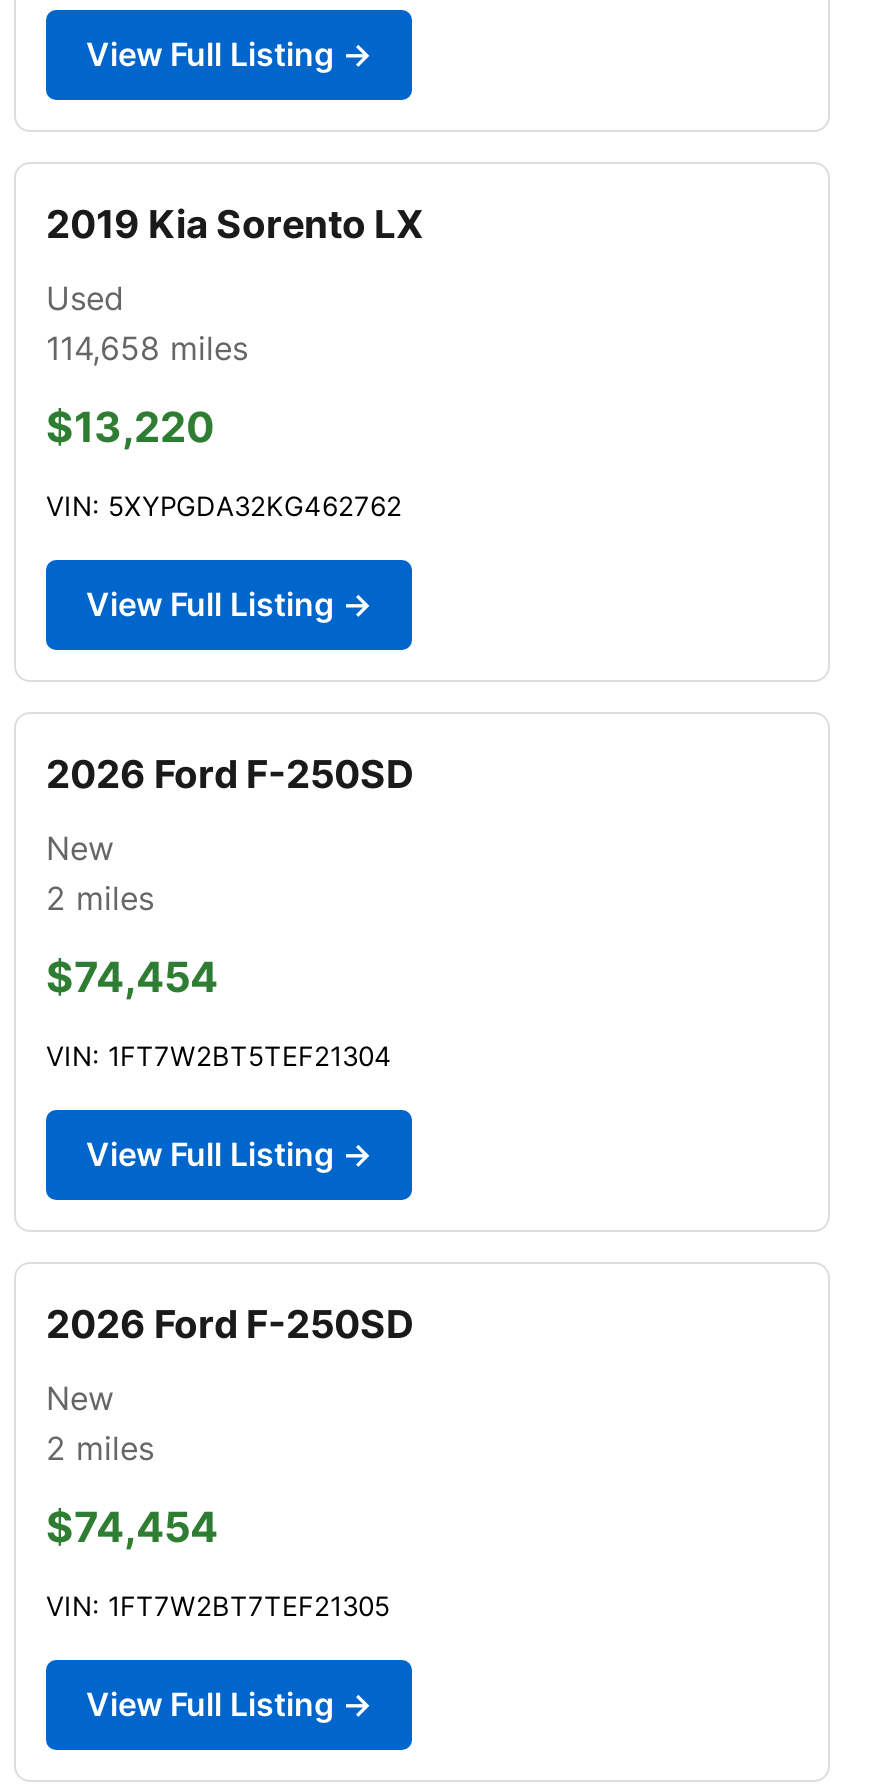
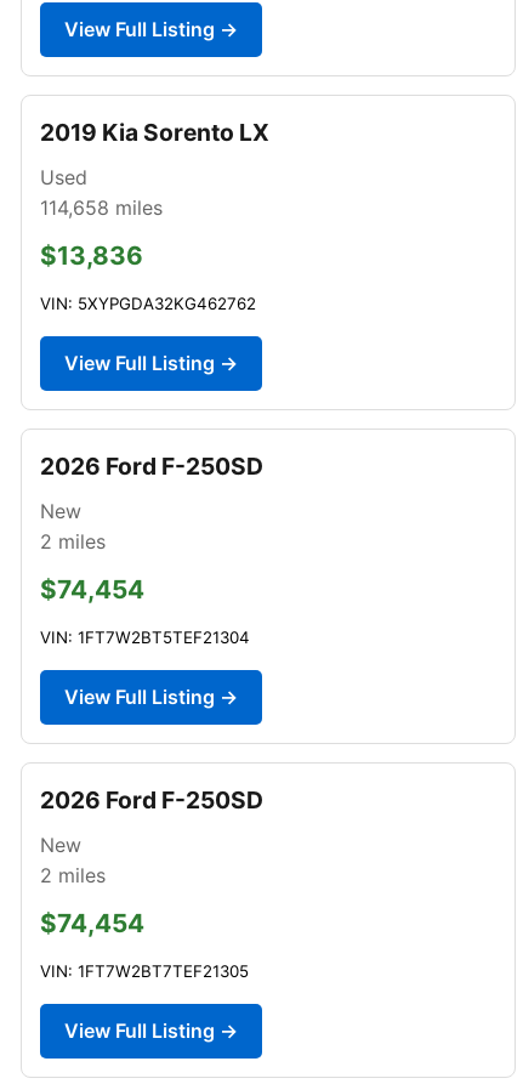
- $13,220
+ $13,836
